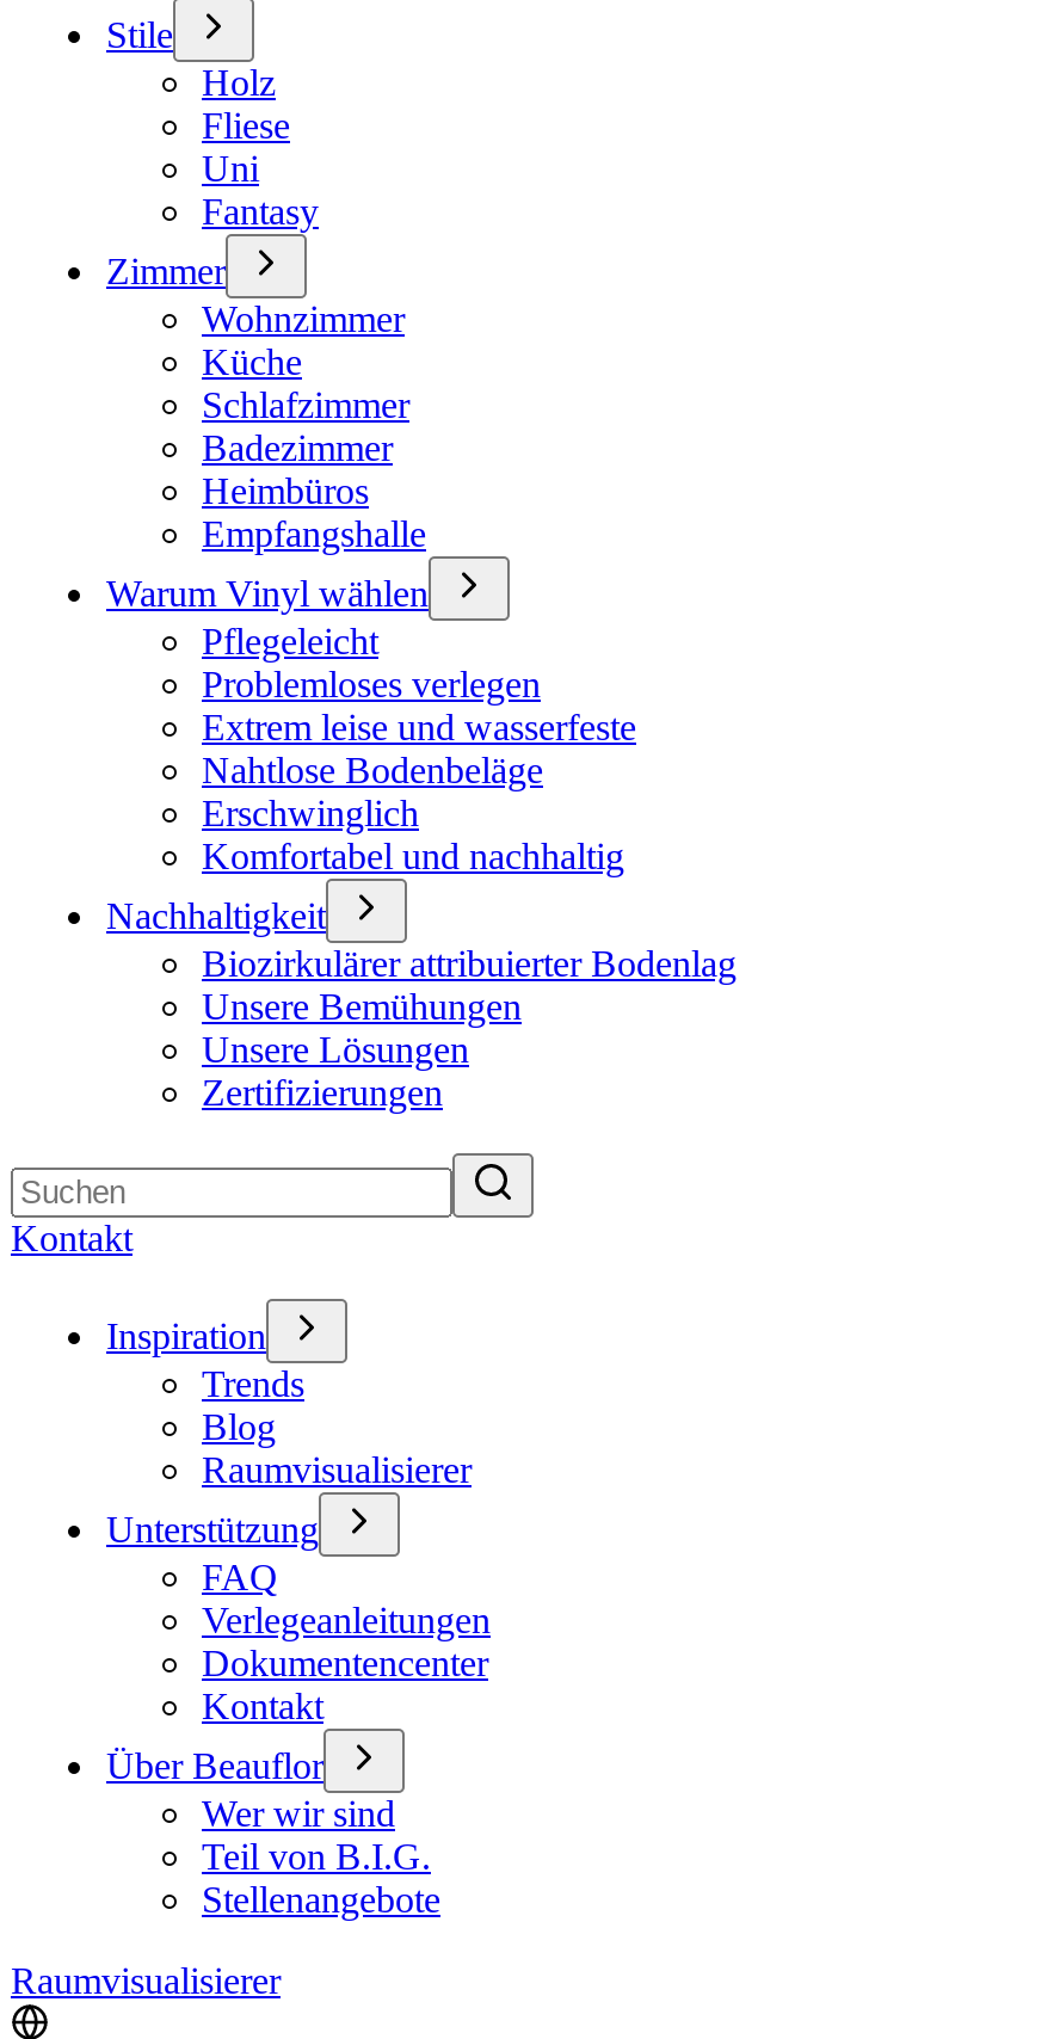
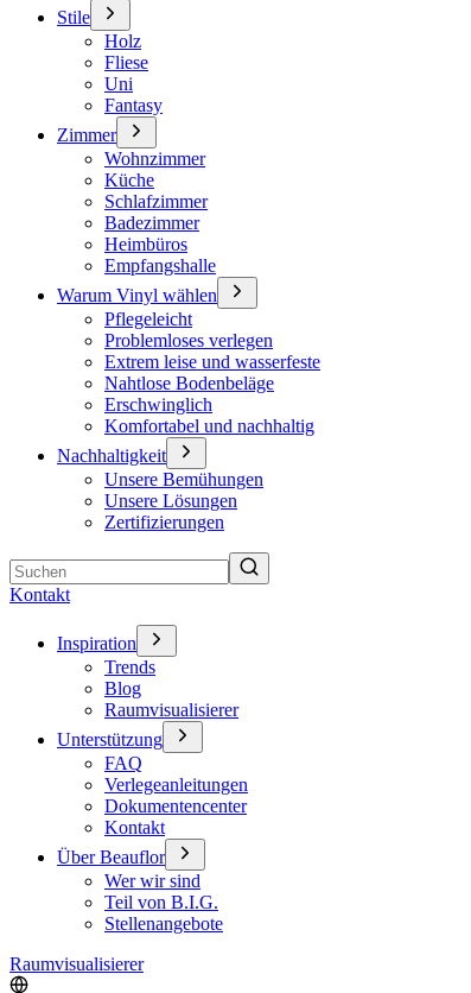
- Biozirkulärer attribuierter Bodenlag
